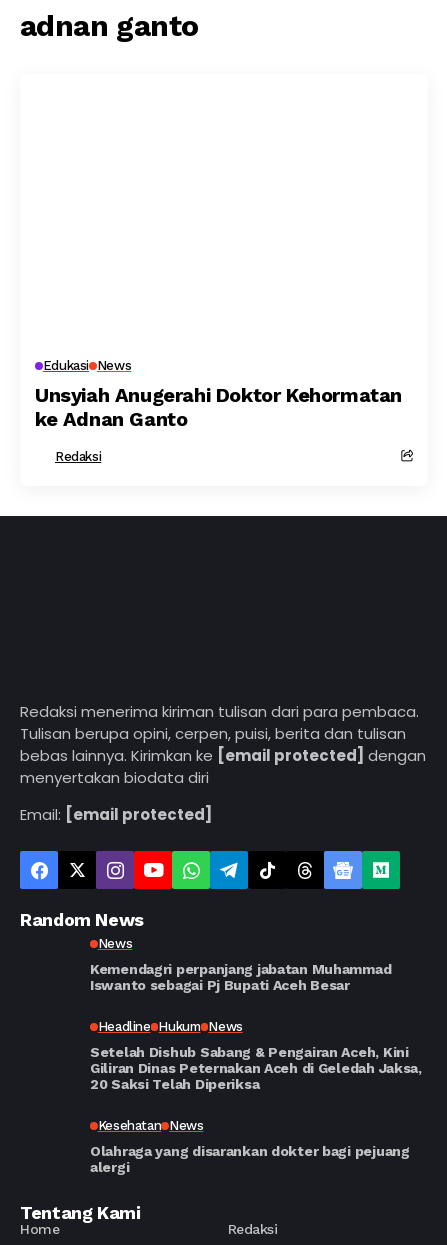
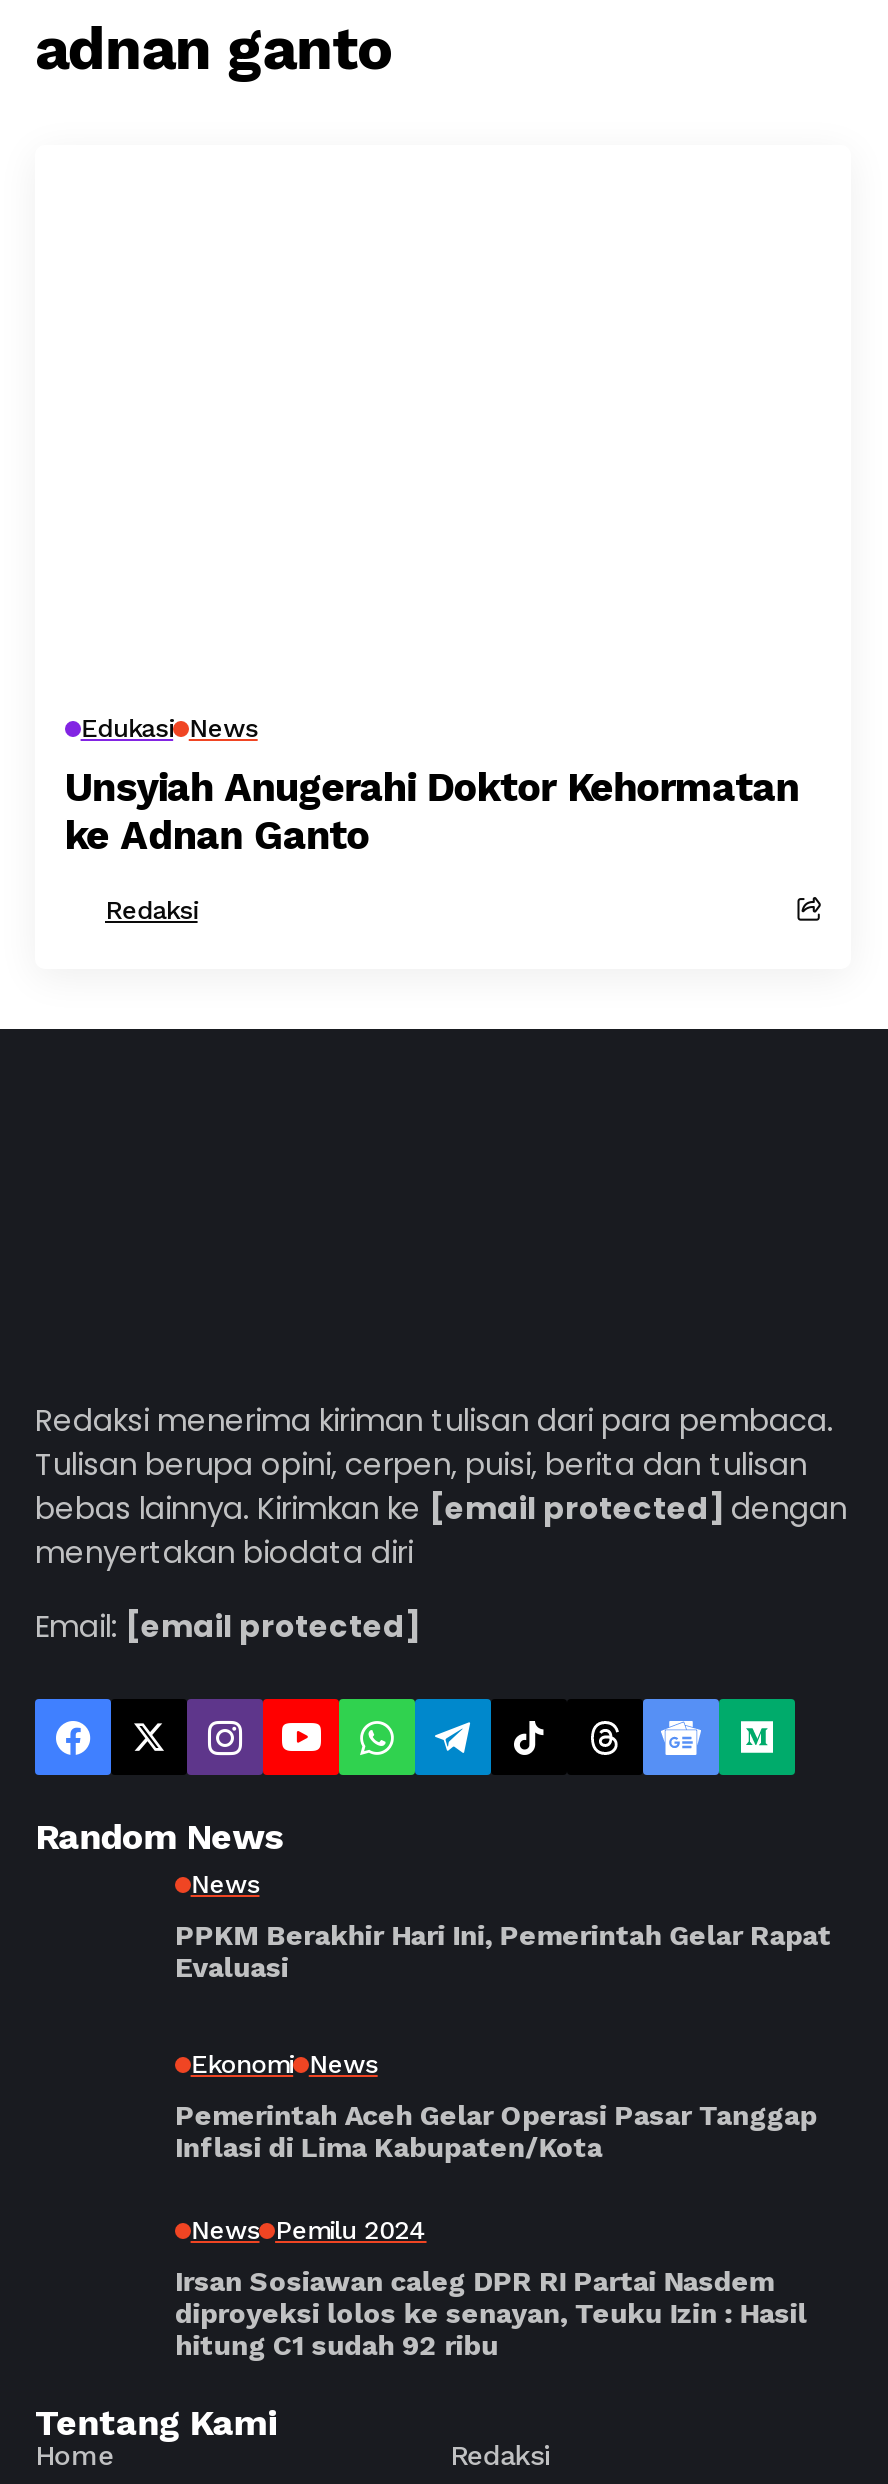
- Kemendagri perpanjang jabatan Muhammad
- Iswanto sebagai Pj Bupati Aceh Besar
+ PPKM Berakhir Hari Ini, Pemerintah Gelar Rapat
+ Evaluasi

- Headline Hukum News
+ Ekonomi News

- Setelah Dishub Sabang & Pengairan Aceh, Kini
- Giliran Dinas Peternakan Aceh di Geledah Jaksa,
- 20 Saksi Telah Diperiksa
+ Pemerintah Aceh Gelar Operasi Pasar Tanggap
+ Inflasi di Lima Kabupaten/Kota

- Kesehatan News
+ News Pemilu 2024

- Olahraga yang disarankan dokter bagi pejuang
- alergi
+ Irsan Sosiawan caleg DPR RI Partai Nasdem
+ diproyeksi lolos ke senayan, Teuku Izin : Hasil
+ hitung C1 sudah 92 ribu
